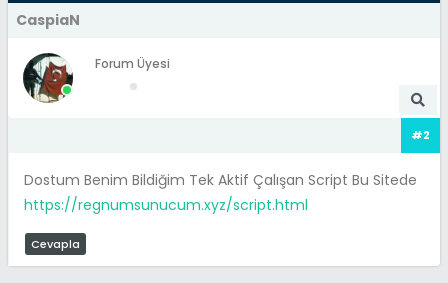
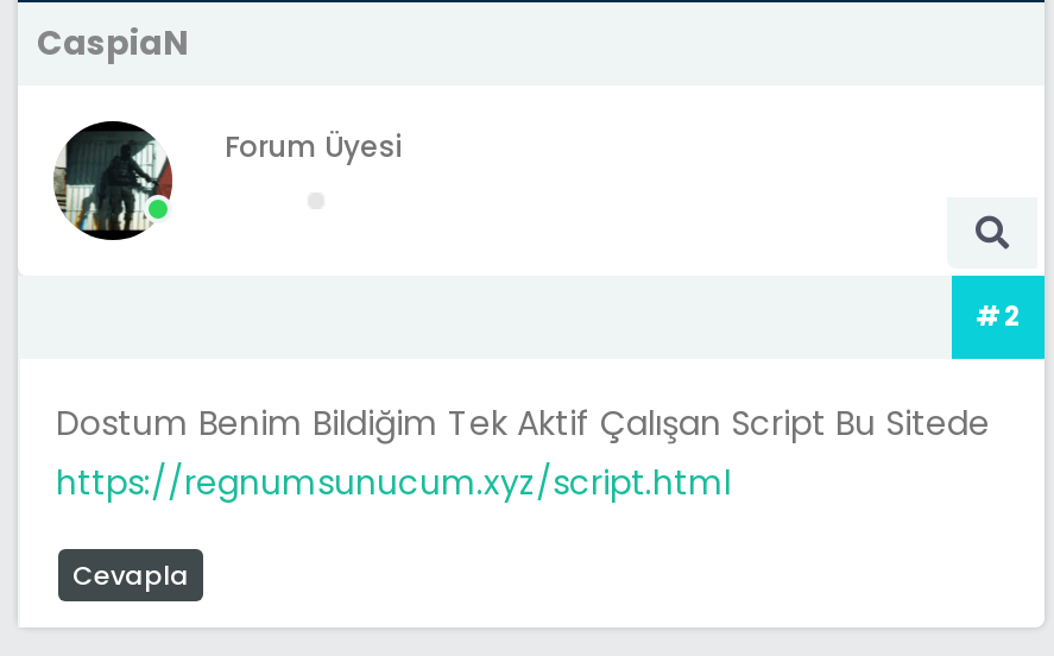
- [image]
+ [image]
